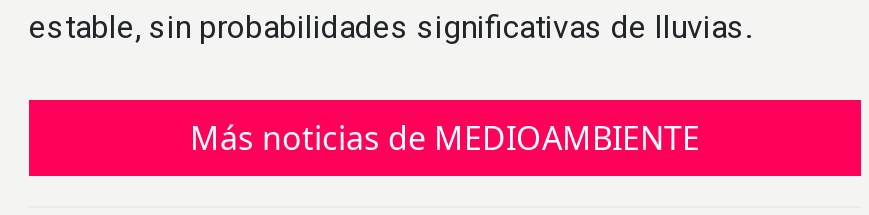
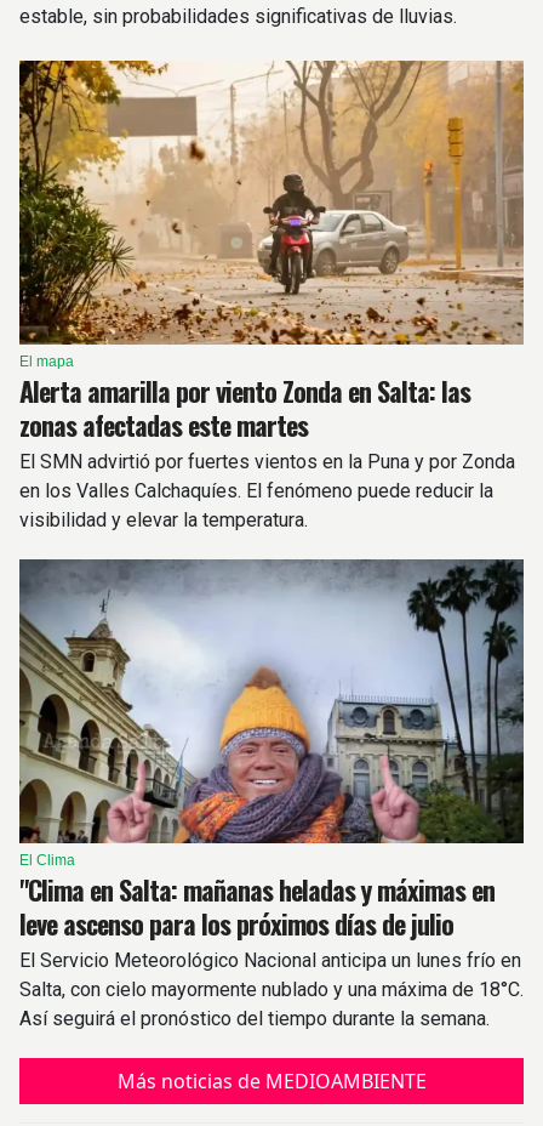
+ [image]
+ El mapa
+ Alerta amarilla por viento Zonda en Salta: las
+ zonas afectadas este martes
+ El SMN advirtió por fuertes vientos en la Puna y por Zonda
+ en los Valles Calchaquíes. El fenómeno puede reducir la
+ visibilidad y elevar la temperatura.

+ [image]
+ El Clima
+ "Clima en Salta: mañanas heladas y máximas en
+ leve ascenso para los próximos días de julio
+ El Servicio Meteorológico Nacional anticipa un lunes frío en
+ Salta, con cielo mayormente nublado y una máxima de 18°C.
+ Así seguirá el pronóstico del tiempo durante la semana.
